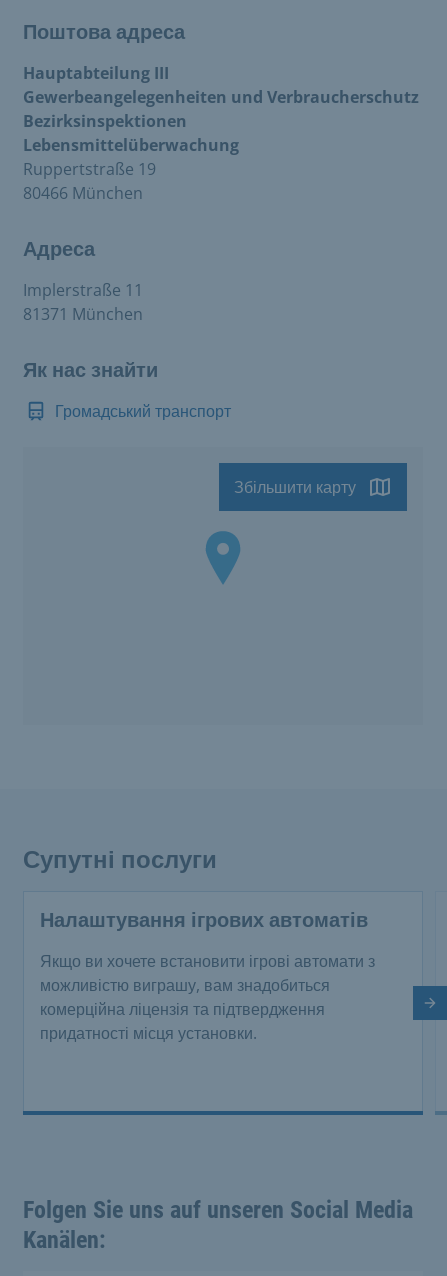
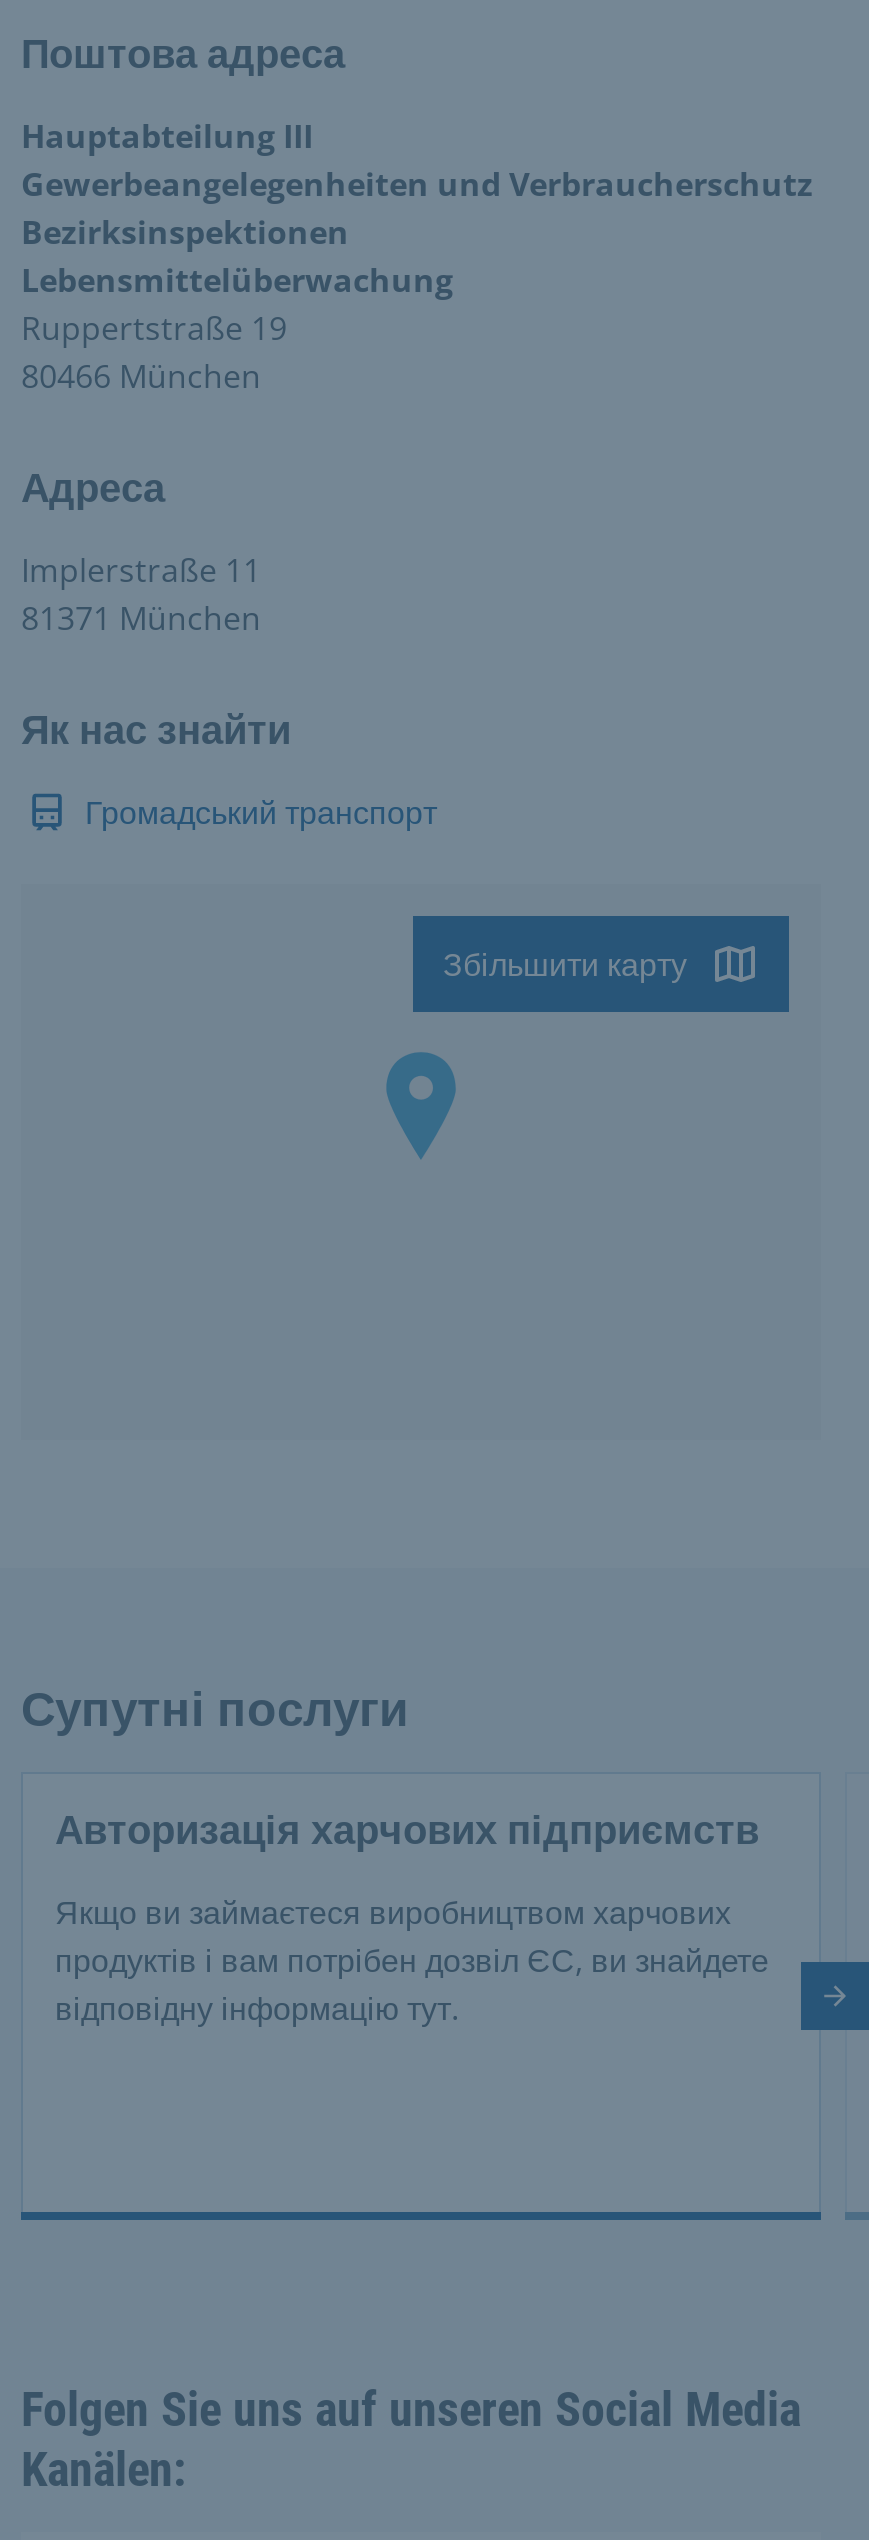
- Налаштування ігрових автоматів
+ Авторизація харчових підприємств

- Якщо ви хочете встановити ігрові автомати з
- можливістю виграшу, вам знадобиться
- комерційна ліцензія та підтвердження
- придатності місця установки.
+ Якщо ви займаєтеся виробництвом харчових
+ продуктів і вам потрібен дозвіл ЄС, ви знайдете
+ відповідну інформацію тут.
